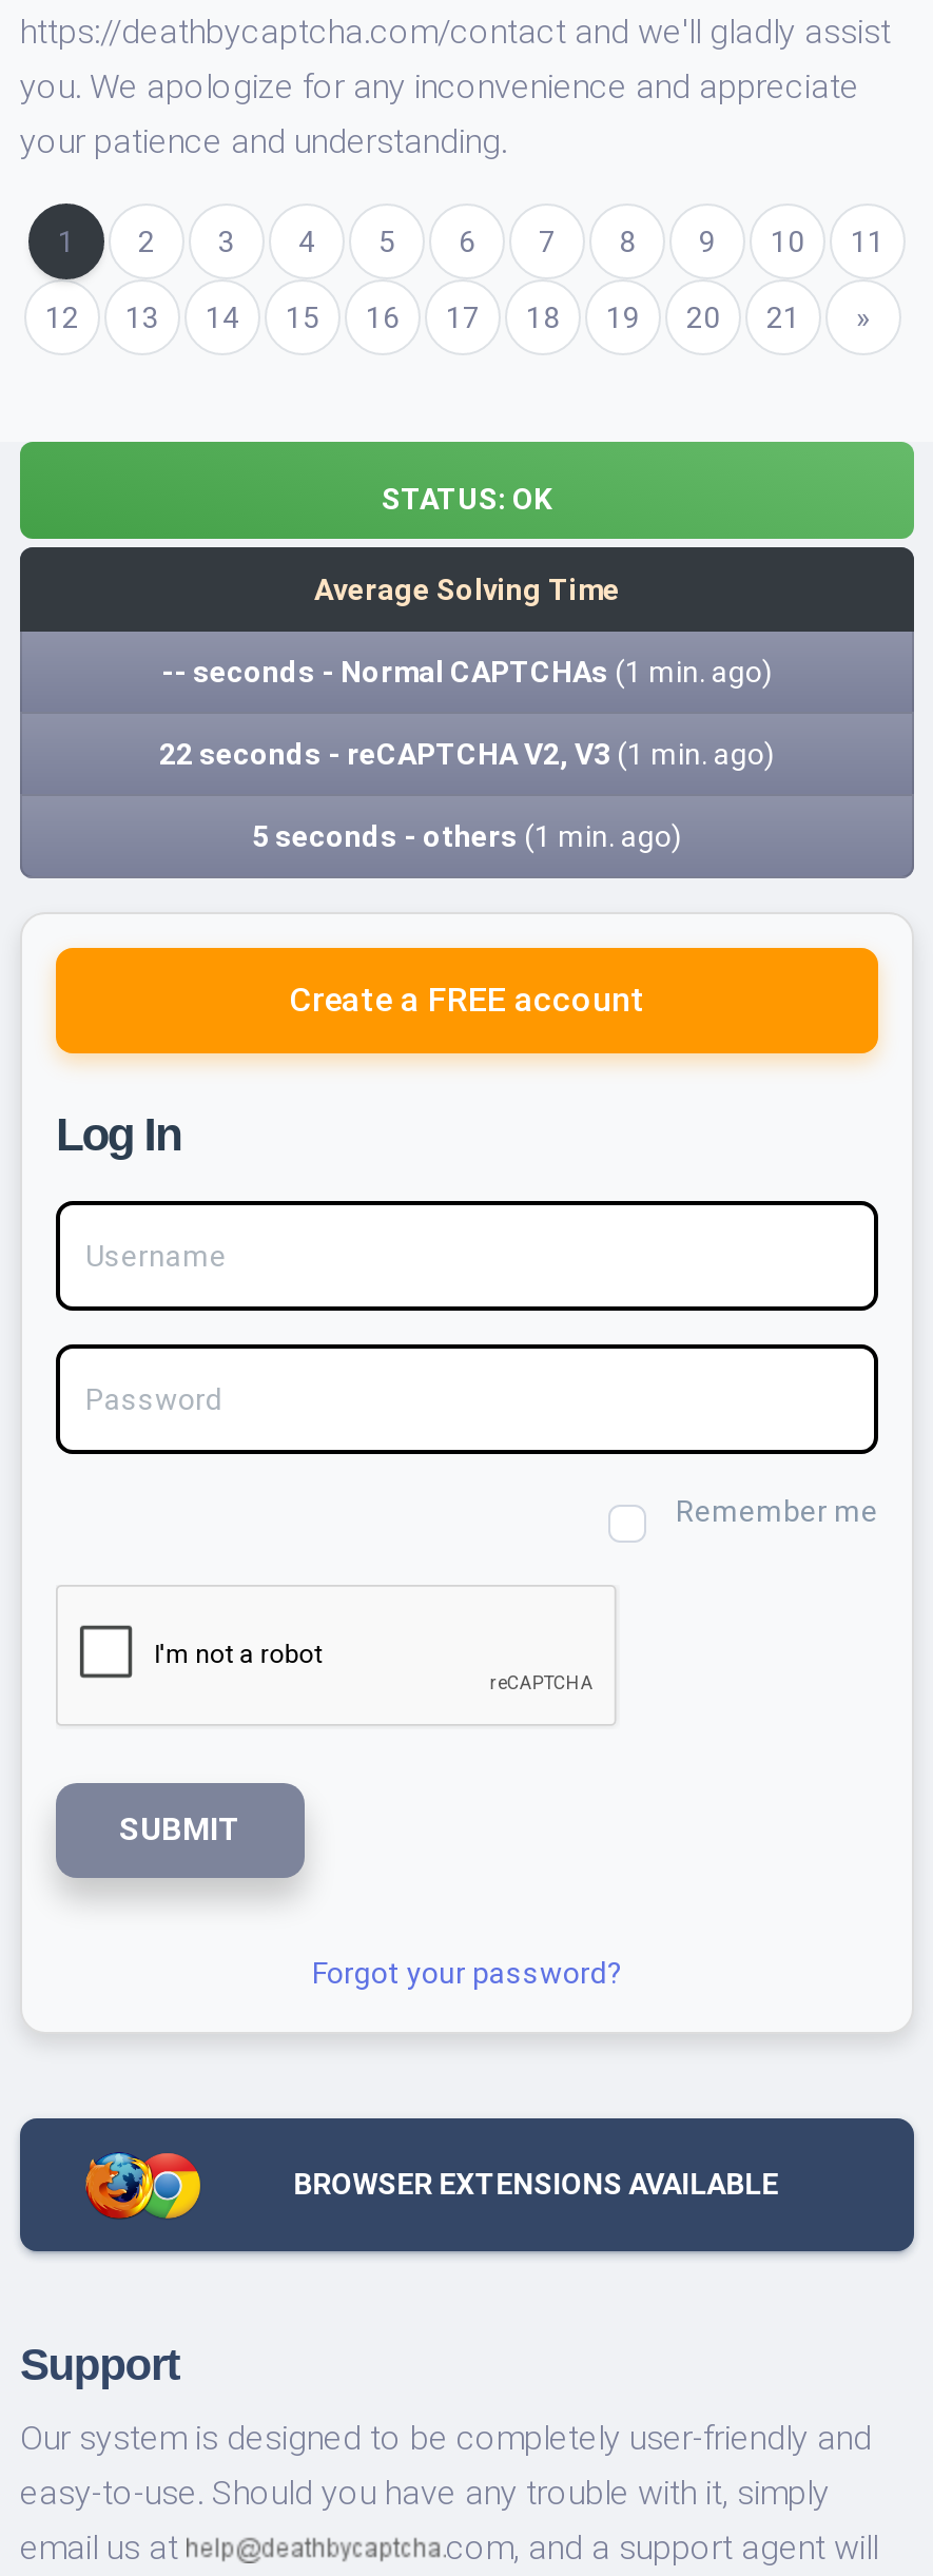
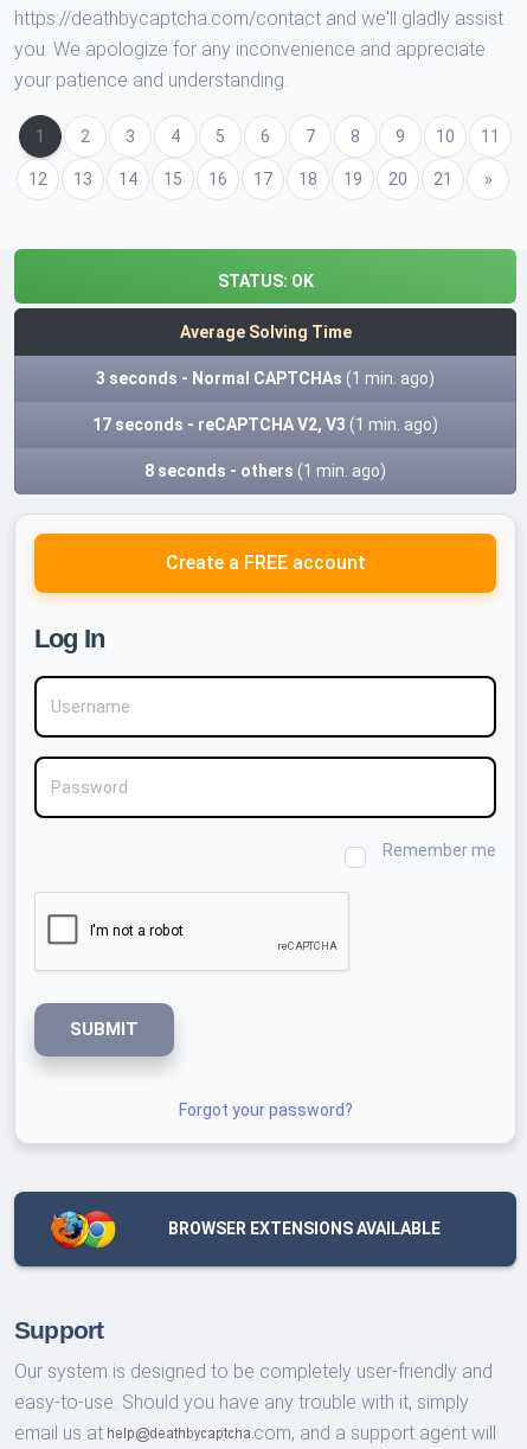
- -- seconds - Normal CAPTCHAs (1 min. ago)
+ 3 seconds - Normal CAPTCHAs (1 min. ago)

- 22 seconds - reCAPTCHA V2, V3 (1 min. ago)
+ 17 seconds - reCAPTCHA V2, V3 (1 min. ago)

- 5 seconds - others (1 min. ago)
+ 8 seconds - others (1 min. ago)
